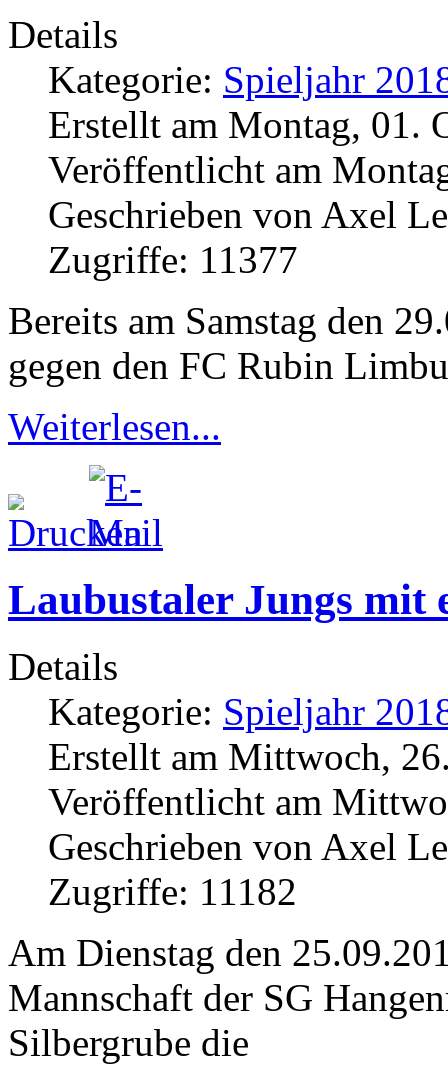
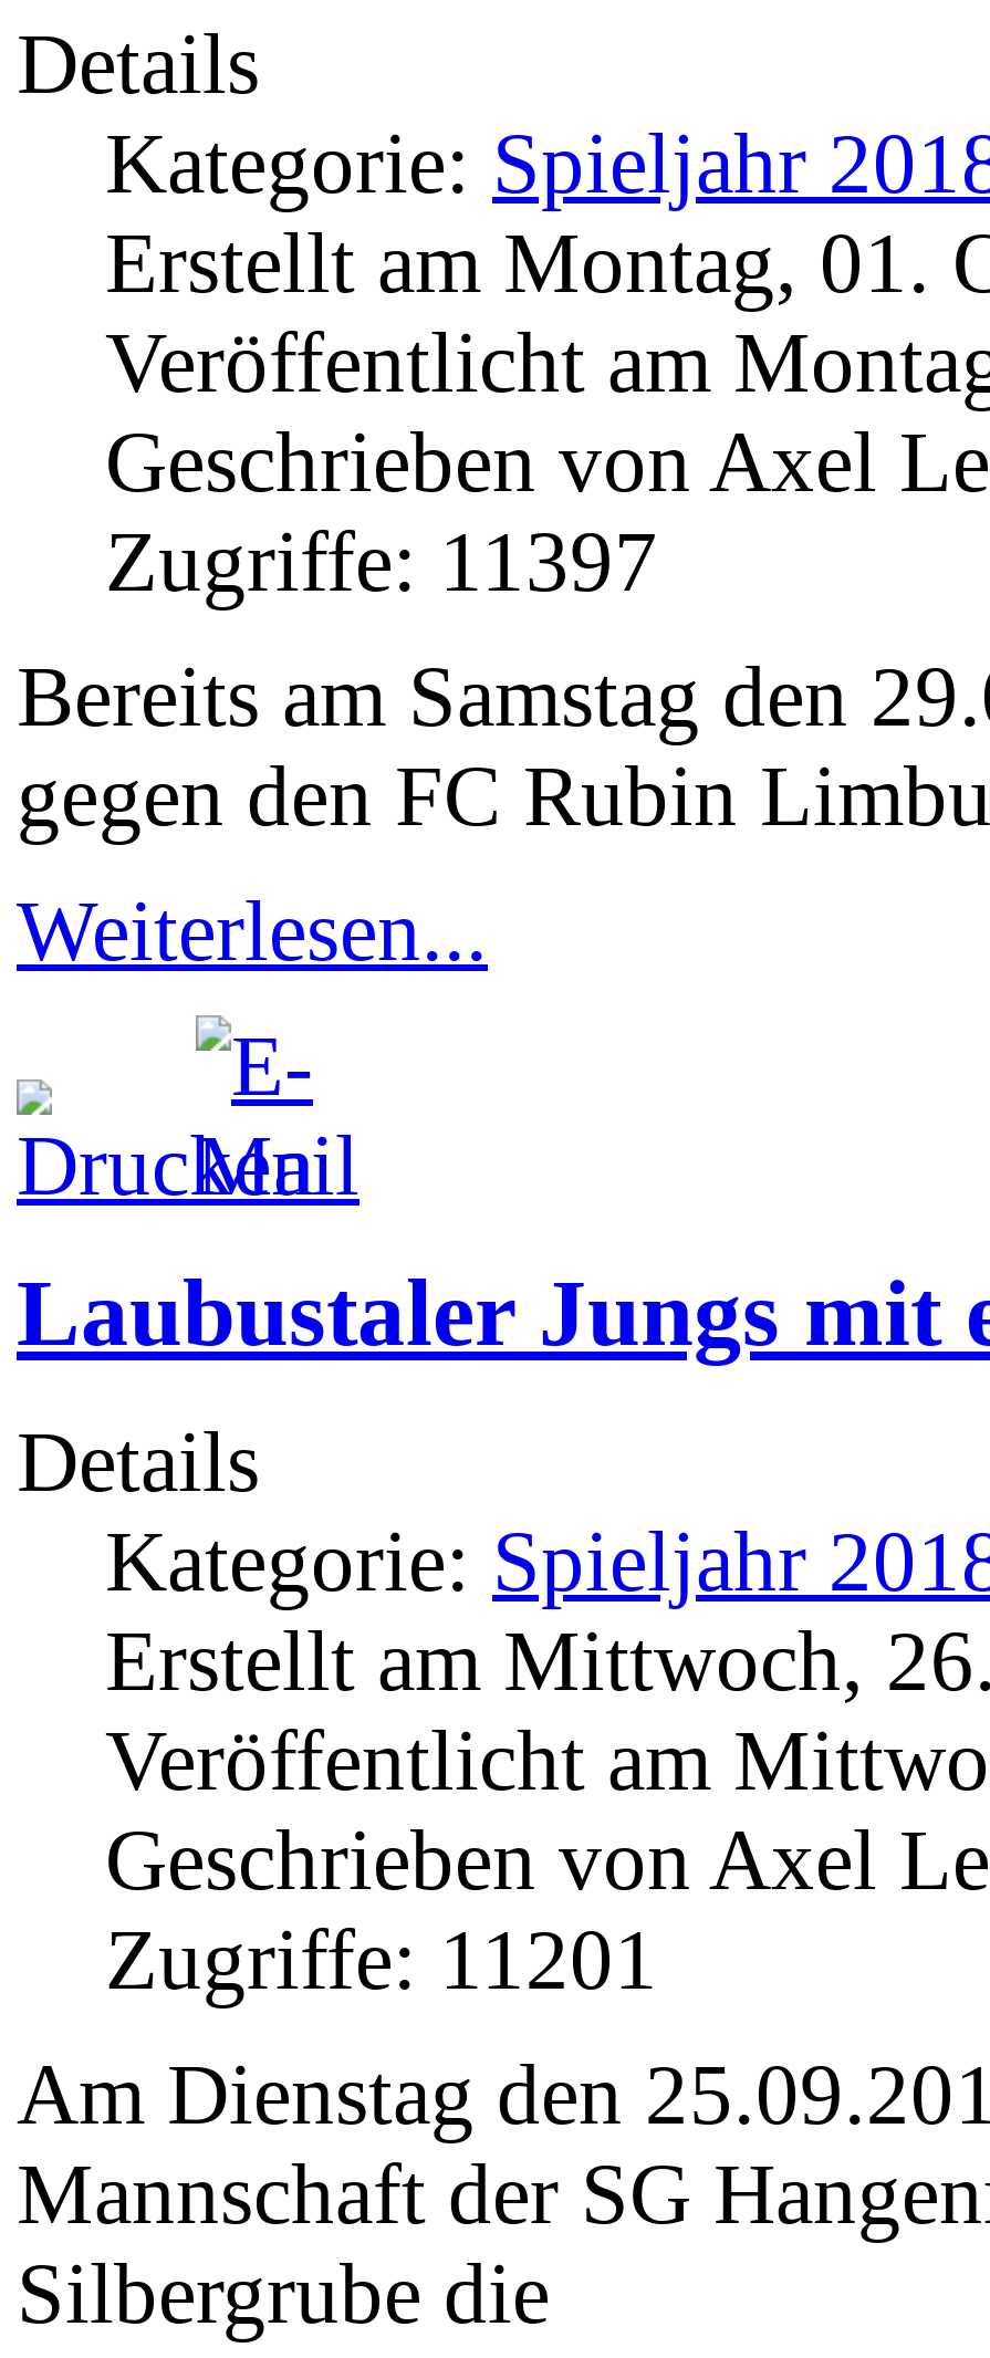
- Zugriffe: 11377
+ Zugriffe: 11397

- Zugriffe: 11182
+ Zugriffe: 11201
